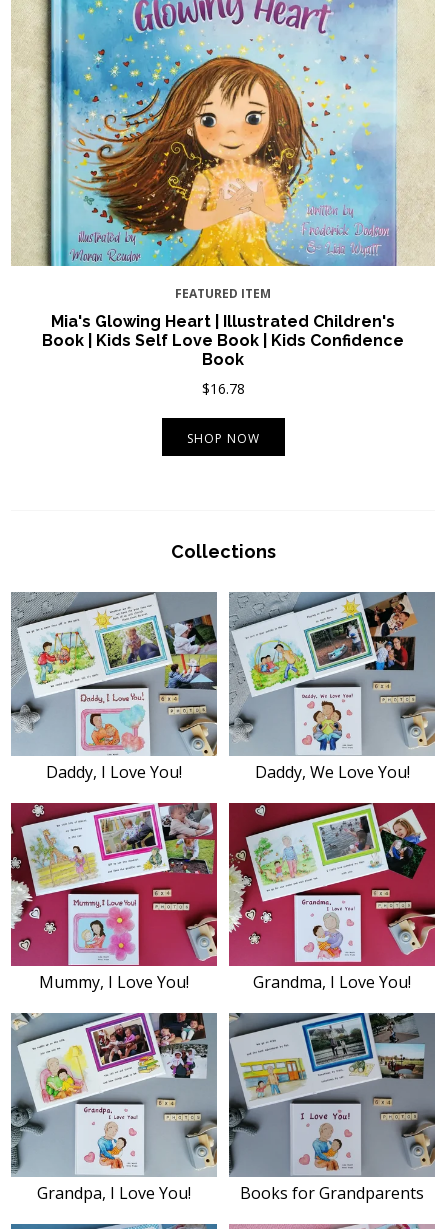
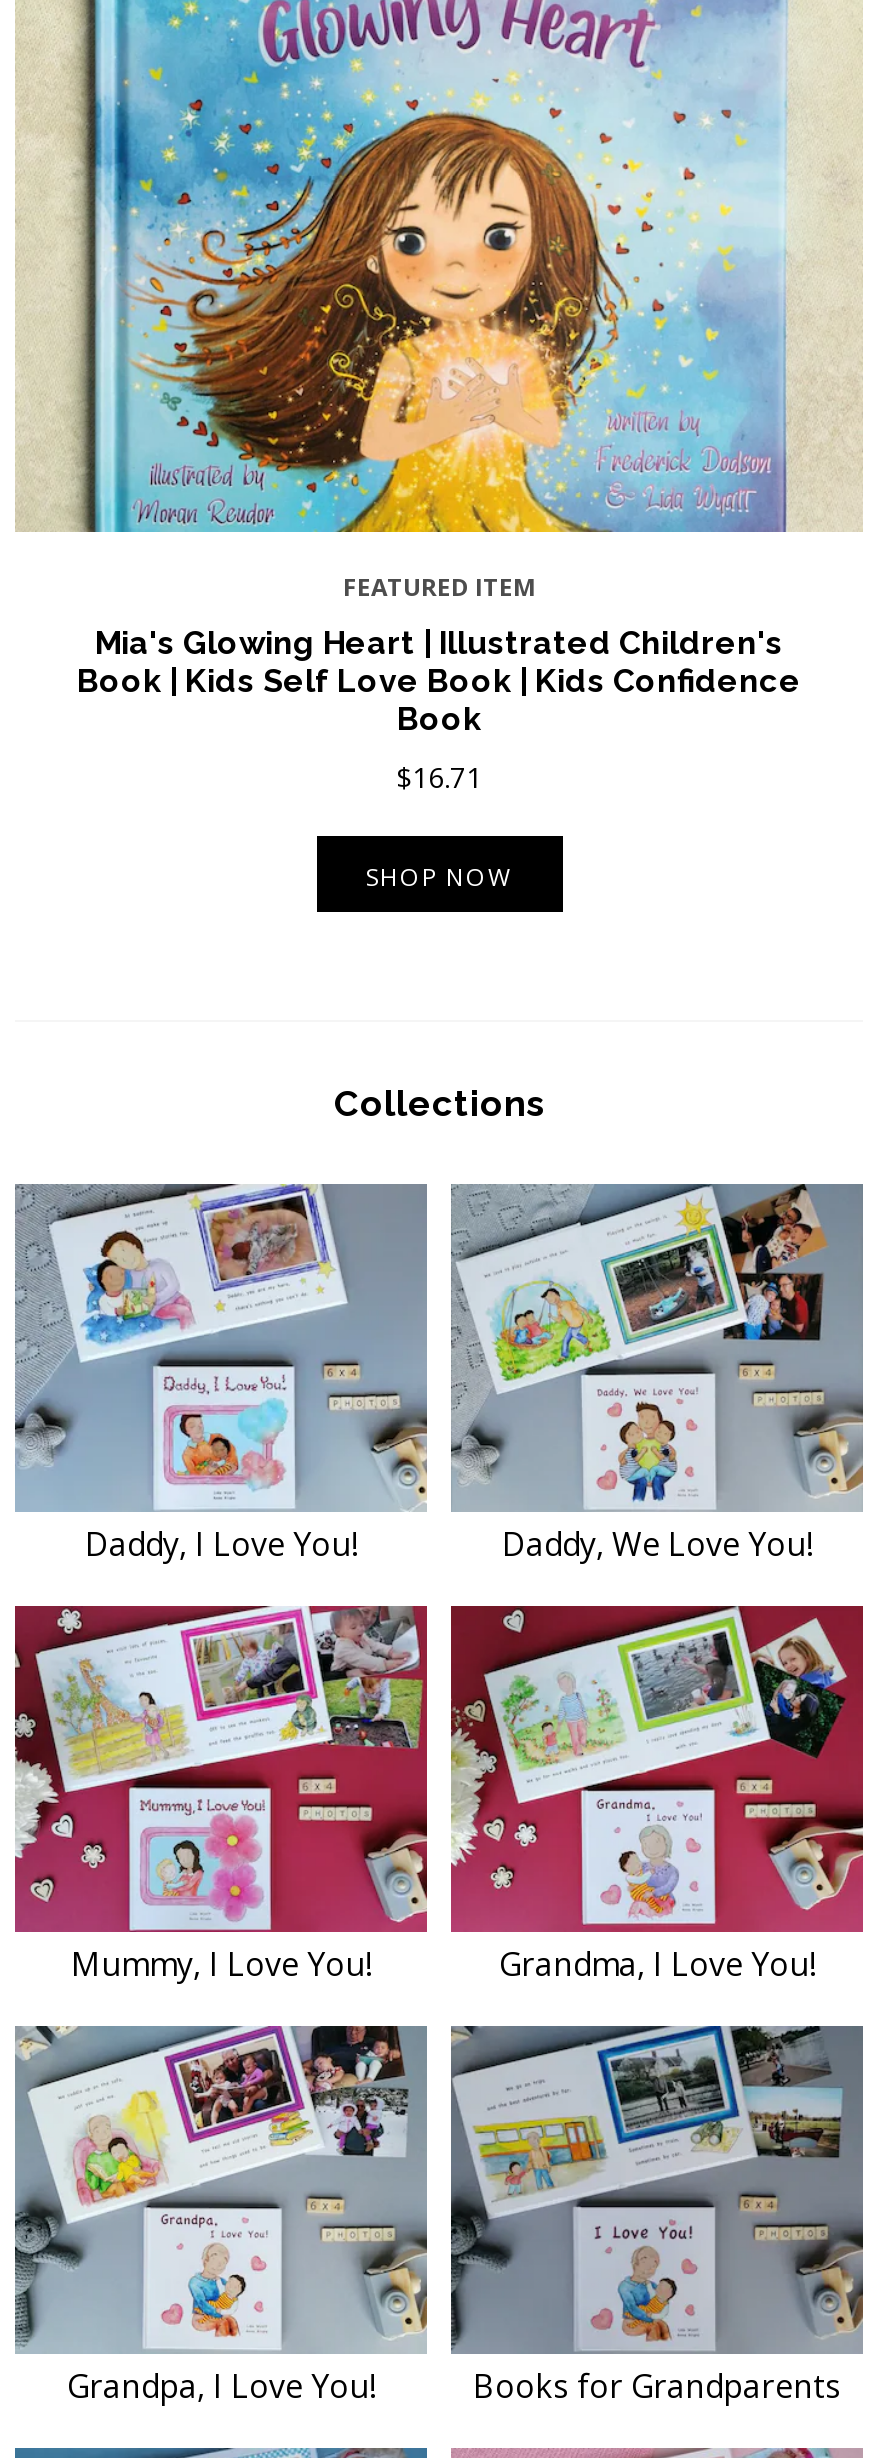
- $16.78
+ $16.71

- [image]
+ [image]
